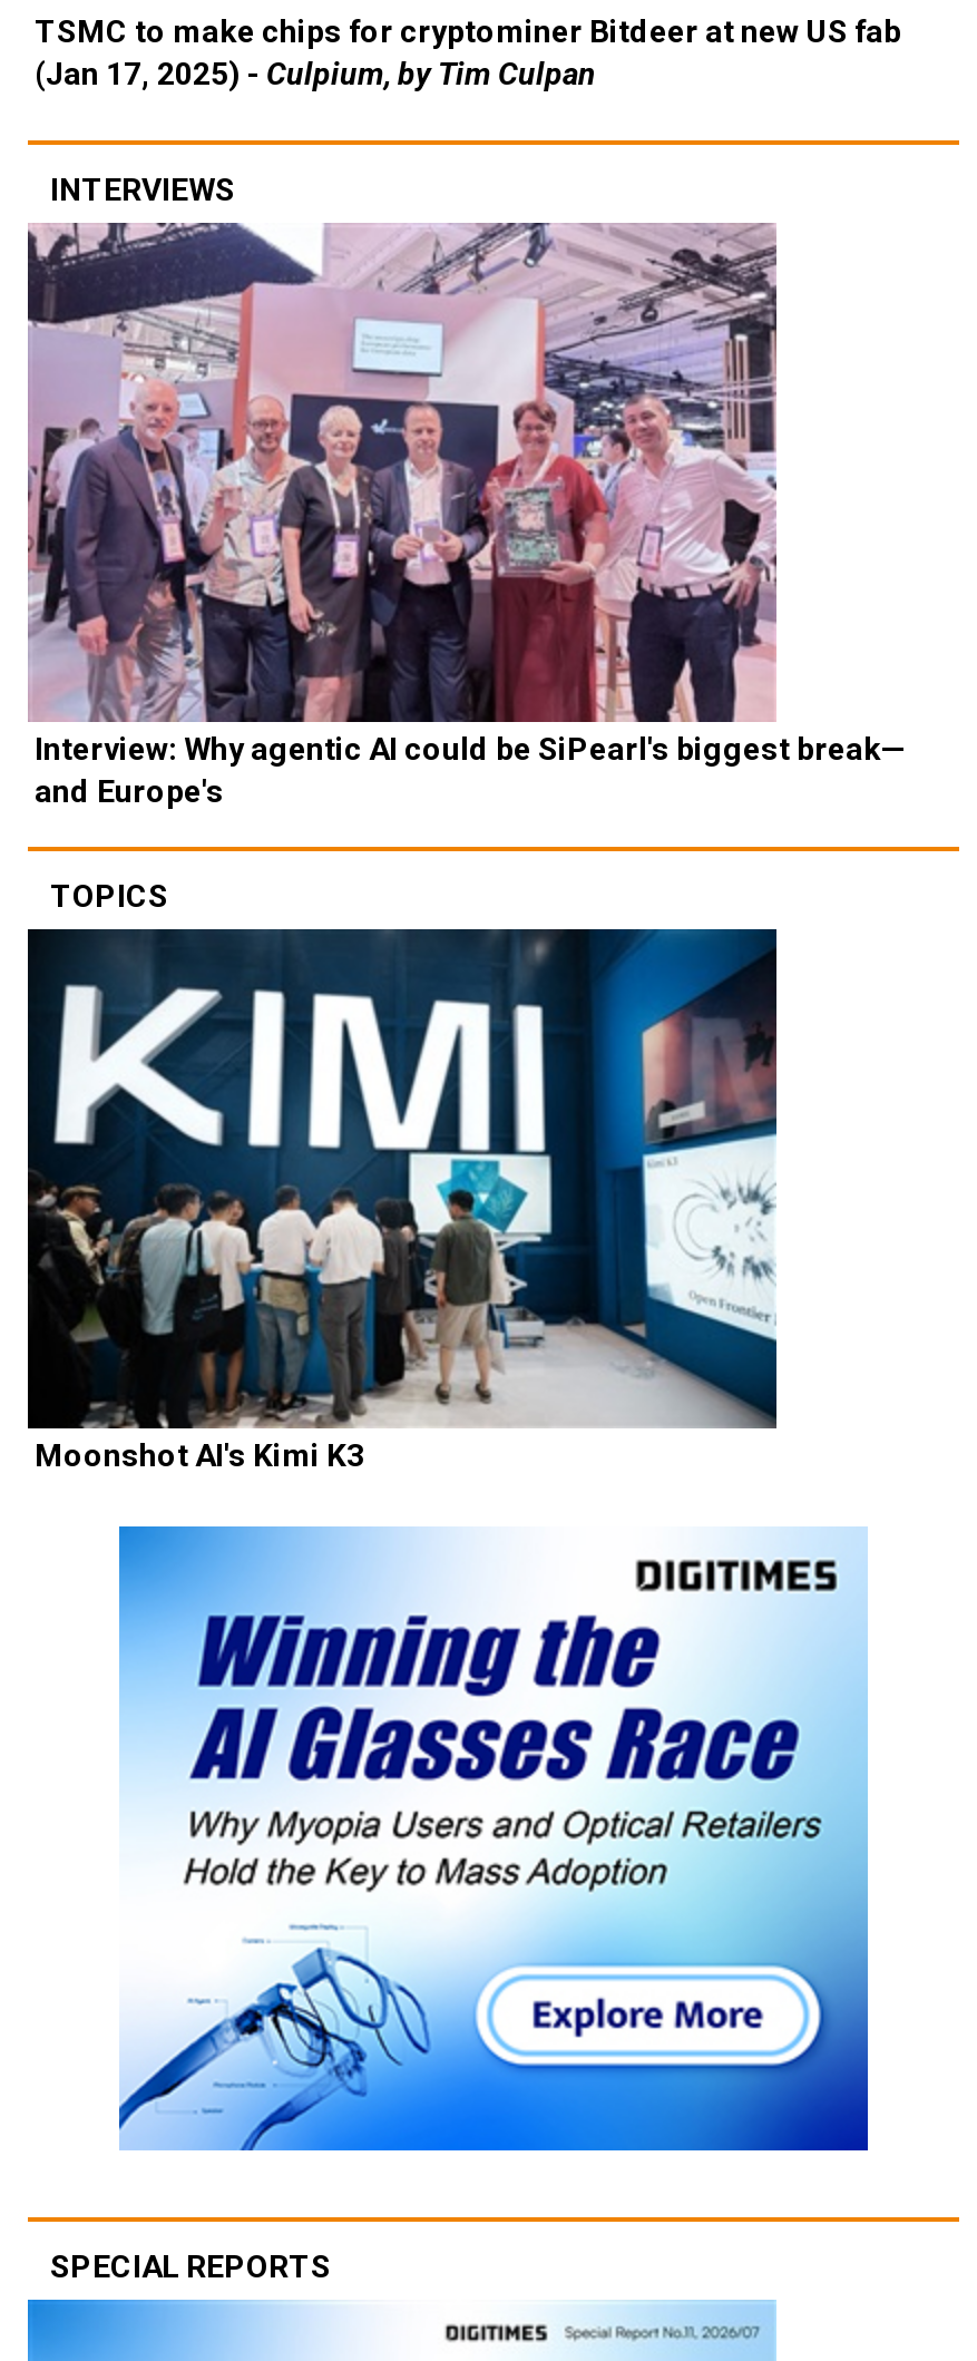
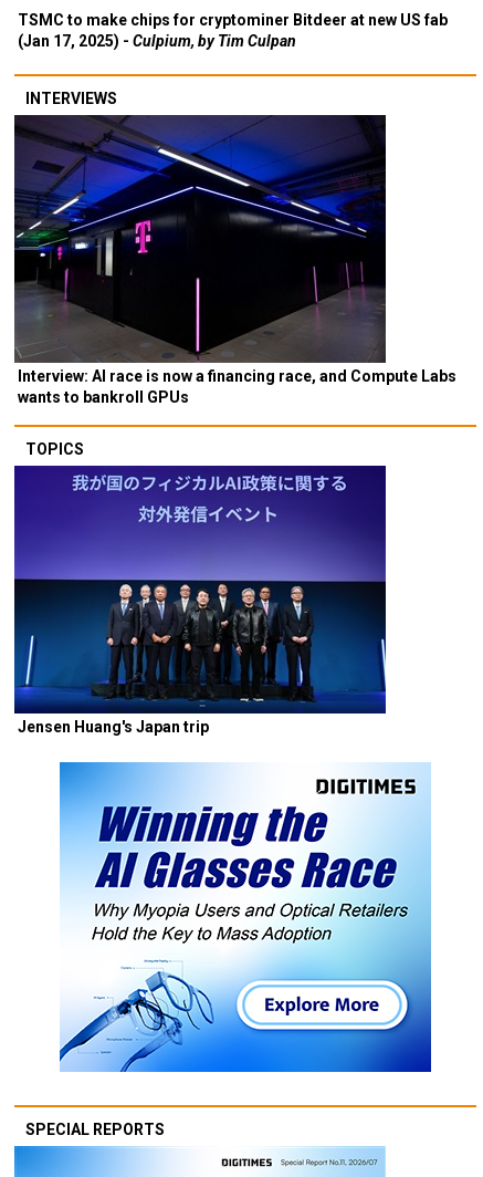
- [image]
- Interview: Why agentic AI could be SiPearl's biggest break—
- and Europe's
+ [image]
+ Interview: AI race is now a financing race, and Compute Labs
+ wants to bankroll GPUs

- [image]
- Moonshot AI's Kimi K3
+ [image]
+ Jensen Huang's Japan trip
